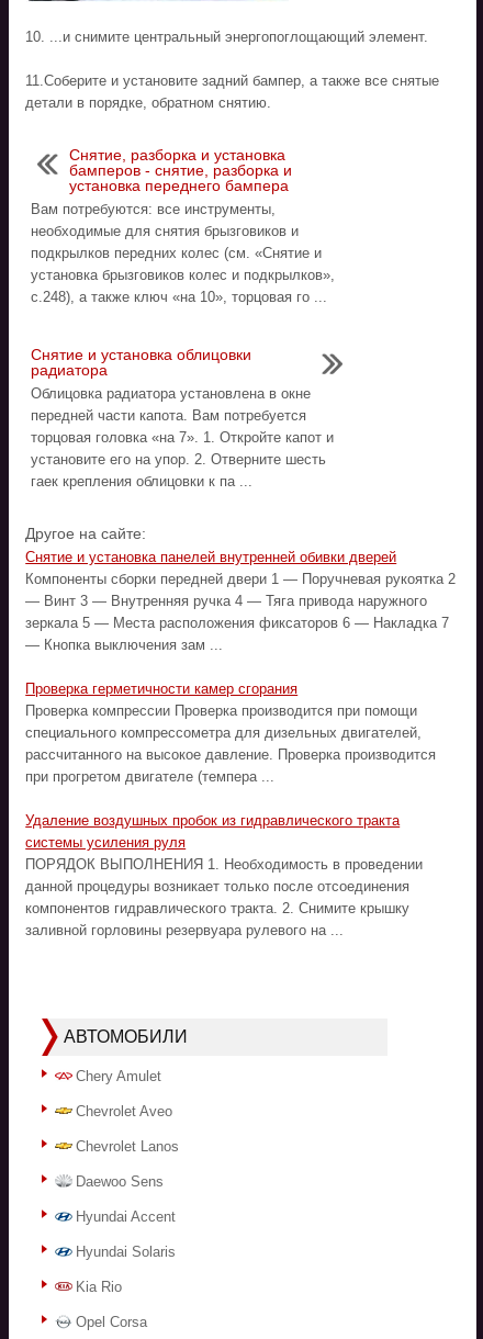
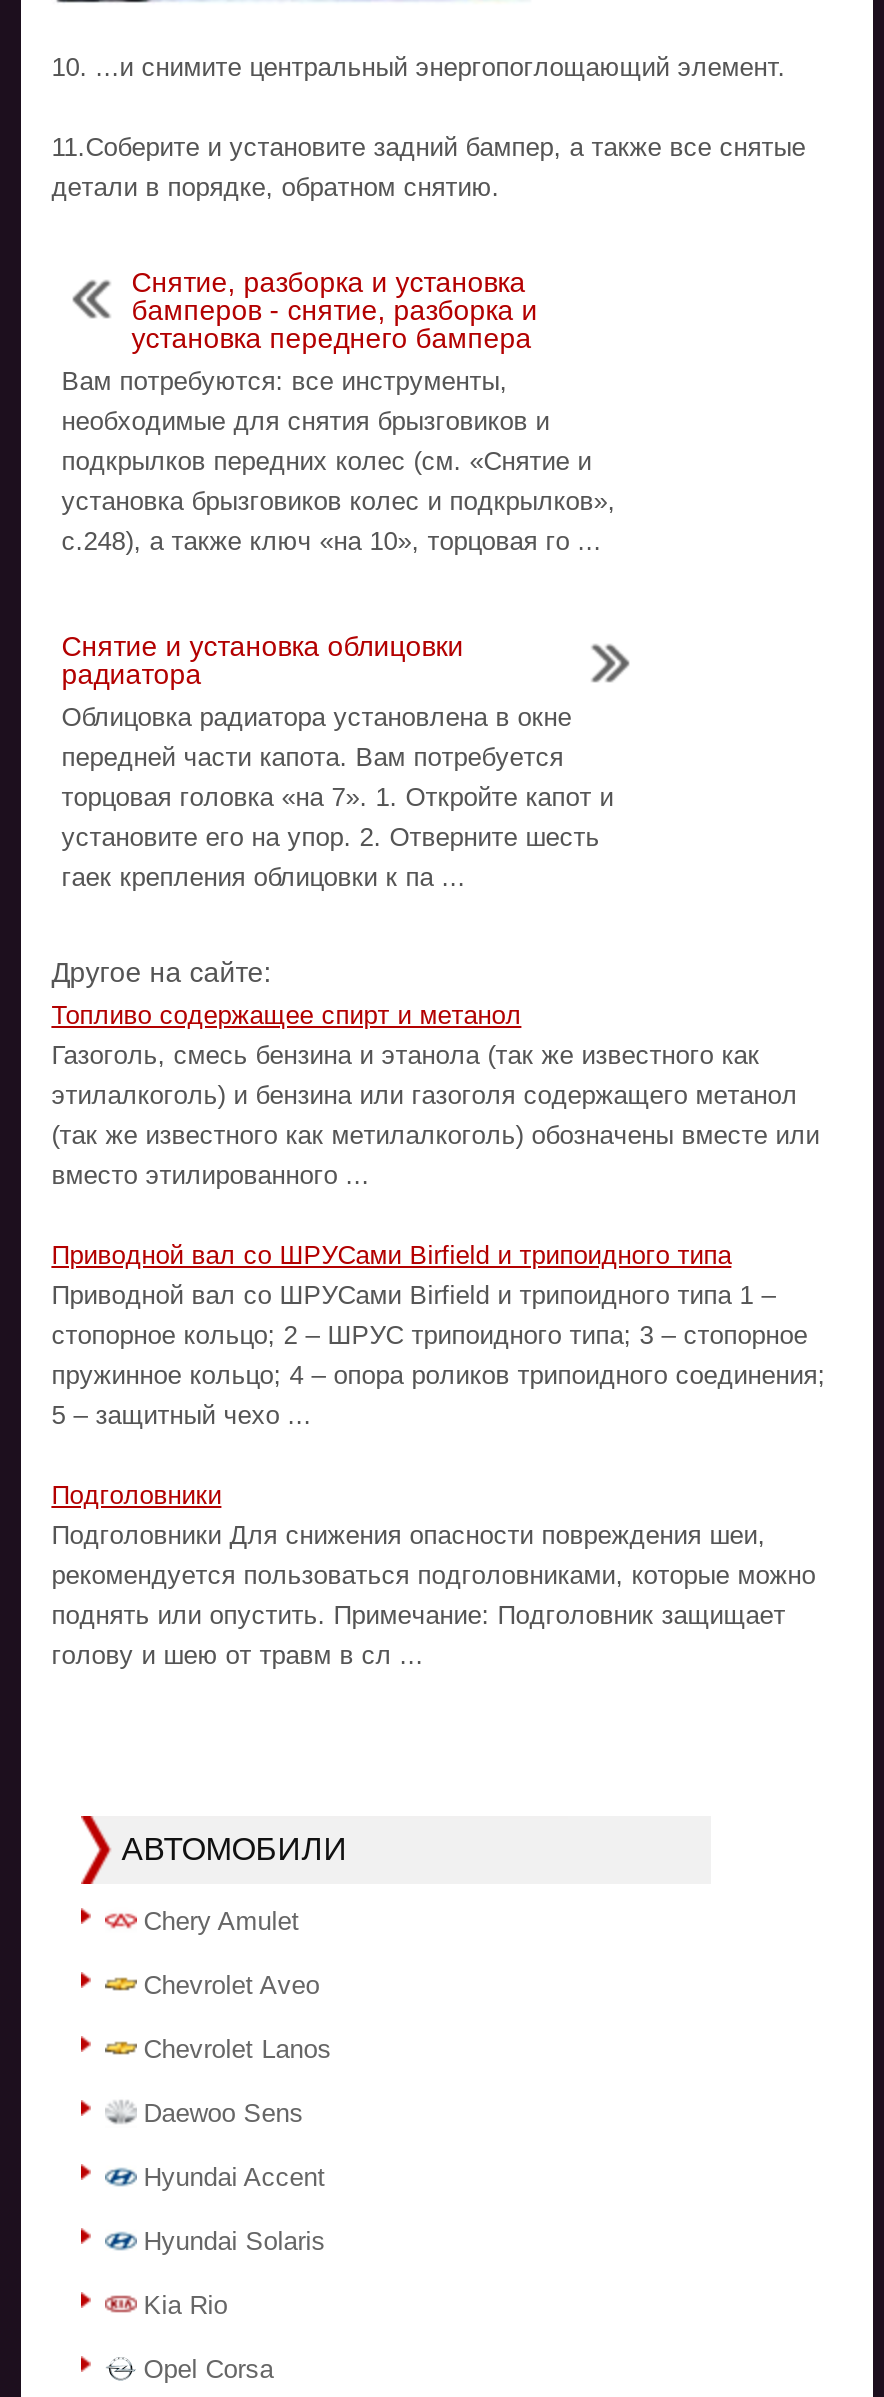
- Снятие и установка панелей внутренней обивки дверей
- Компоненты сборки передней двери 1 — Поручневая рукоятка 2
- — Винт 3 — Внутренняя ручка 4 — Тяга привода наружного
- зеркала 5 — Места расположения фиксаторов 6 — Накладка 7
- — Кнопка выключения зам ...
+ Топливо содержащее спирт и метанол
+ Газоголь, смесь бензина и этанола (так же известного как
+ этилалкоголь) и бензина или газоголя содержащего метанол
+ (так же известного как метилалкоголь) обозначены вместе или
+ вместо этилированного ...

- Проверка герметичности камер сгорания
- Проверка компрессии Проверка производится при помощи
- специального компрессометра для дизельных двигателей,
- рассчитанного на высокое давление. Проверка производится
- при прогретом двигателе (темпера ...
+ Приводной вал со ШРУСами Birfield и трипоидного типа
+ Приводной вал со ШРУСами Birfield и трипоидного типа 1 –
+ cтопорное кольцо; 2 – ШРУС трипоидного типа; 3 – cтопорное
+ пружинное кольцо; 4 – опора роликов трипоидного соединения;
+ 5 – защитный чехо ...

- Удаление воздушных пробок из гидравлического тракта
- системы усиления руля
- ПОРЯДОК ВЫПОЛНЕНИЯ 1. Необходимость в проведении
- данной процедуры возникает только после отсоединения
- компонентов гидравлического тракта. 2. Снимите крышку
- заливной горловины резервуара рулевого на ...
+ Подголовники
+ Подголовники Для снижения опасности повреждения шеи,
+ рекомендуется пользоваться подголовниками, которые можно
+ поднять или опустить. Примечание: Подголовник защищает
+ голову и шею от травм в сл ...
